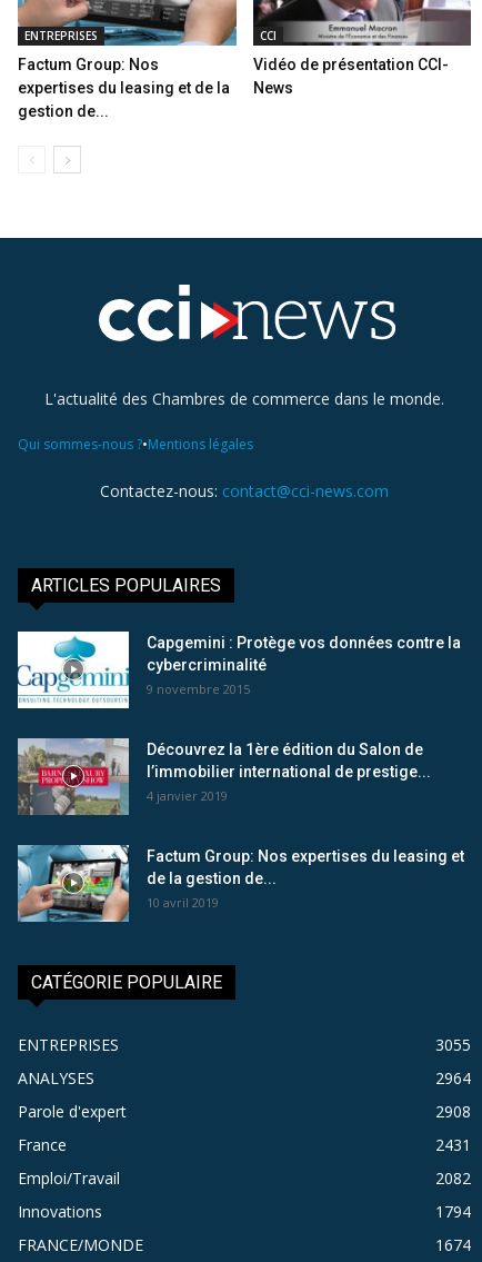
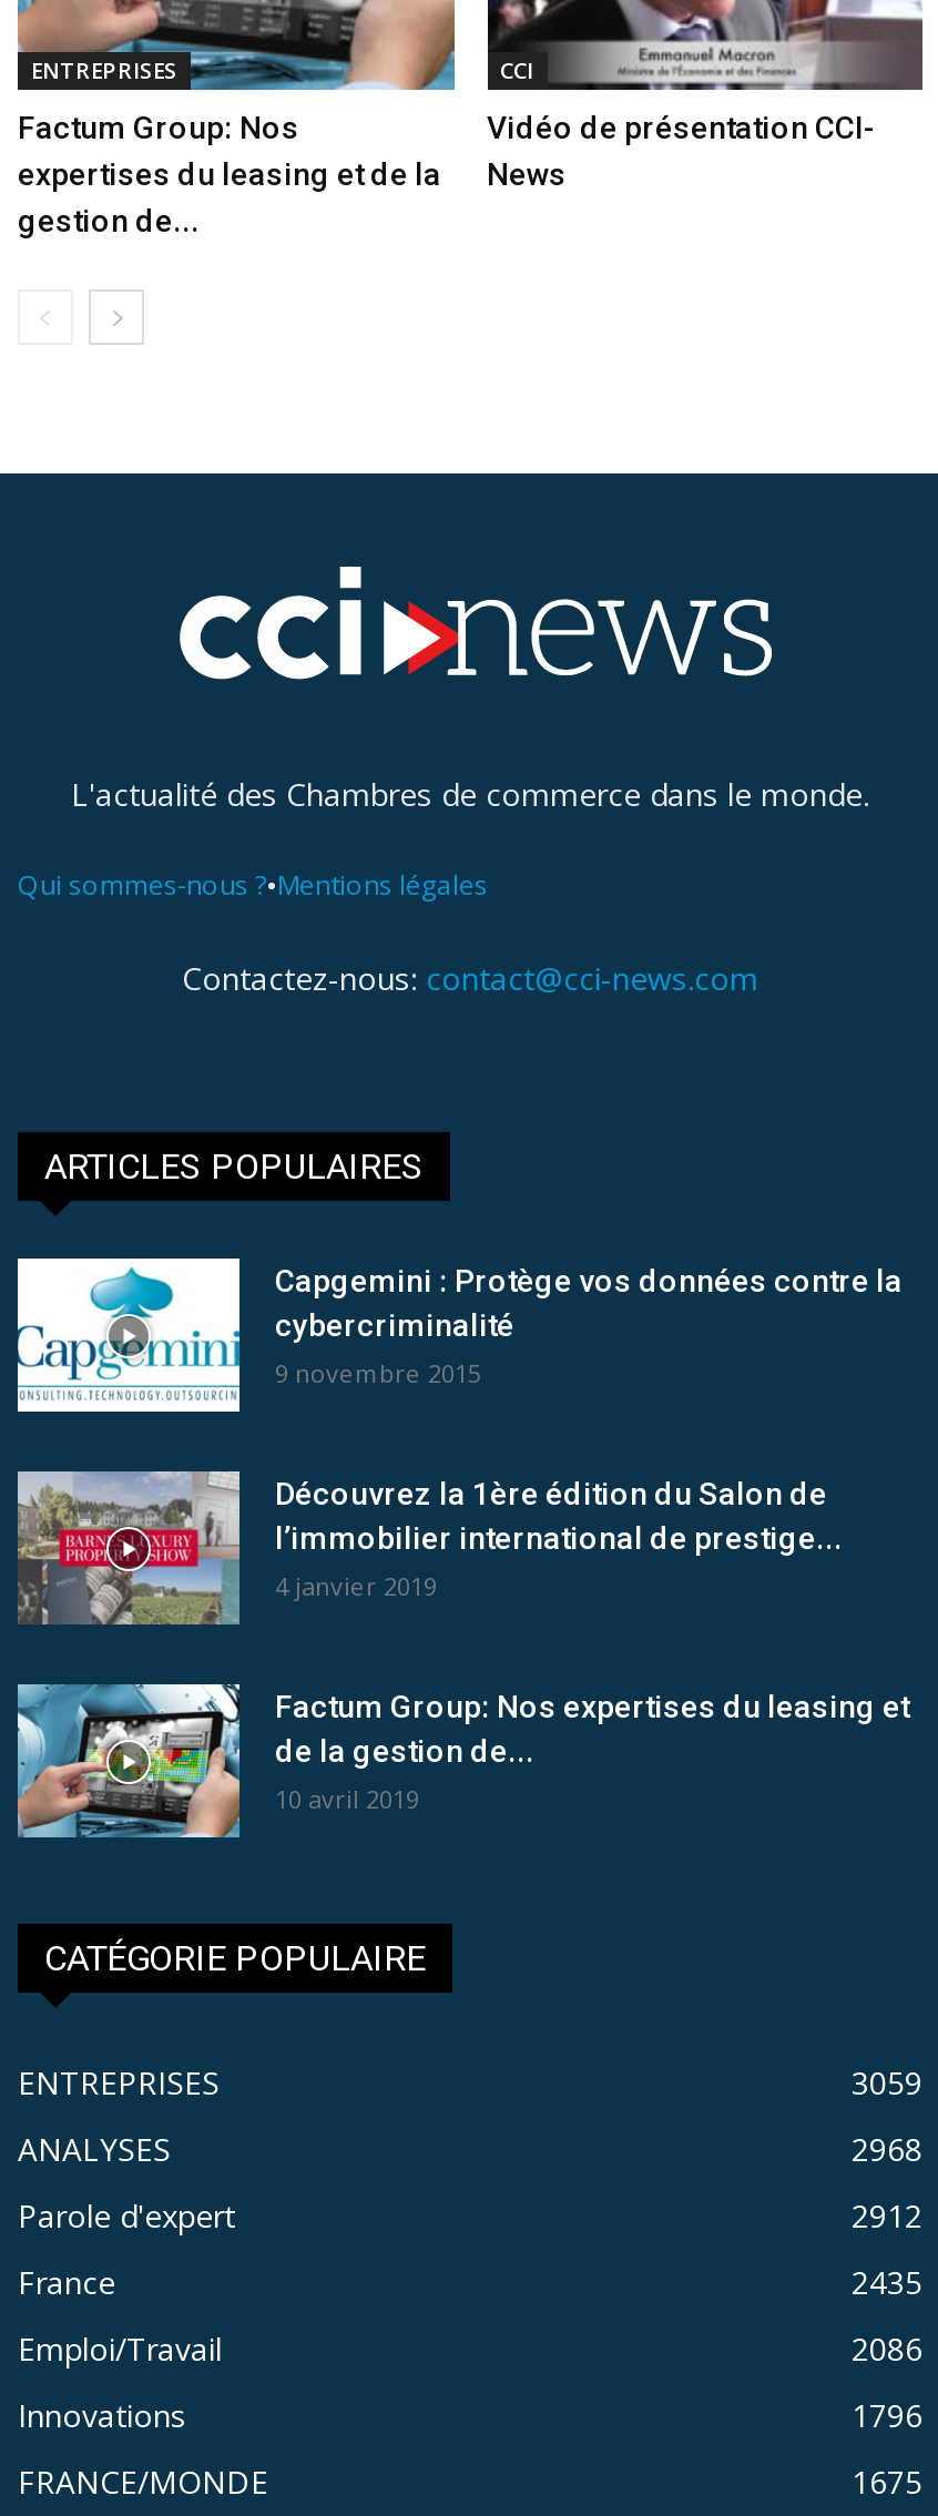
- 3055
+ 3059

- 2964
+ 2968

- 2908
+ 2912

- 2431
+ 2435

- 2082
+ 2086

- 1794
+ 1796

- 1674
+ 1675
